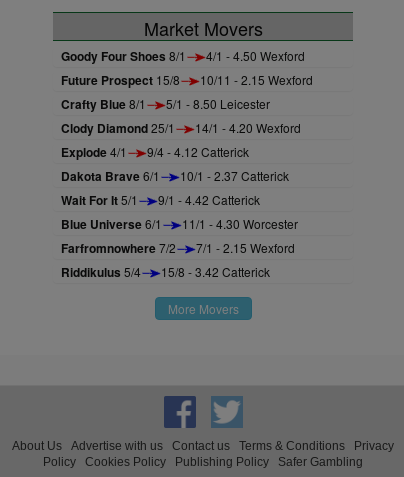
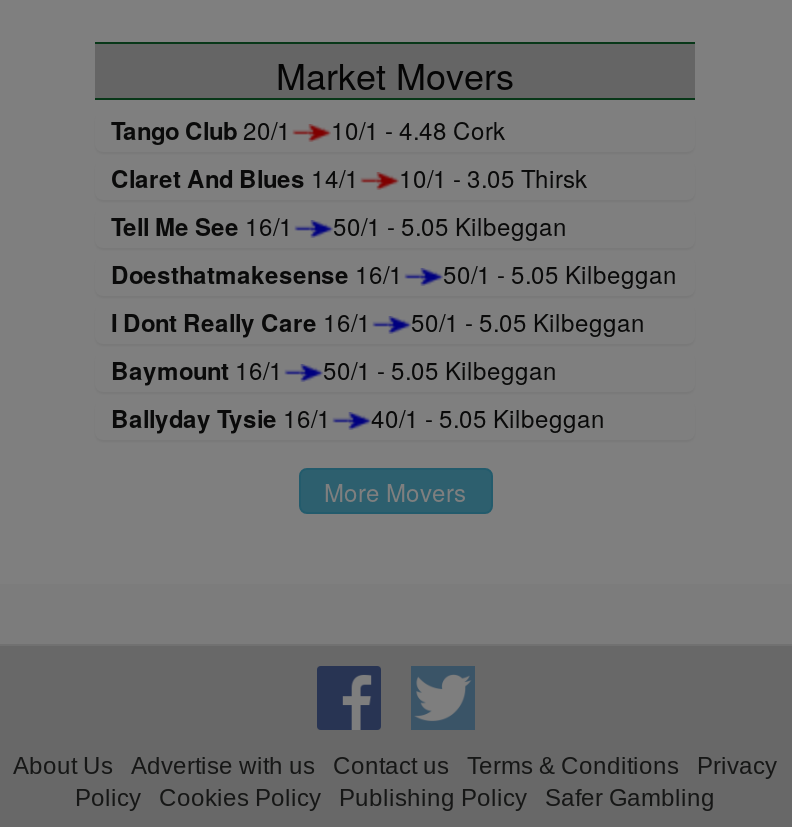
- Goody Four Shoes 8/1
- 4/1 - 4.50 Wexford
- Future Prospect 15/8
- 10/11 - 2.15 Wexford
- Crafty Blue 8/1
- 5/1 - 8.50 Leicester
- Clody Diamond25/1
- 14/1 - 4.20 Wexford
- Explode 4/1
- 9/4 - 4.12 Catterick
- Dakota Brave 6/1
- 10/1 - 2.37 Catterick
- Wait For It 5/1
- 9/1 - 4.42 Catterick
- Blue Universe 6/1
- 11/1 - 4.30 Worcester
- Farfromnowhere 7/2
- 7/1 - 2.15 Wexford
- Riddikulus 5/4
- 15/8 - 3.42 Catterick
+ Tango Club 20/1
+ 10/1 - 4.48 Cork
+ Claret And Blues 14/1
+ 10/1 - 3.05 Thirsk
+ Tell Me See 16/1
+ 50/1 - 5.05 Kilbeggan
+ Doesthatmakesense 16/1
+ 50/1 - 5.05 Kilbeggan
+ I Dont Really Care 16/1
+ 50/1 - 5.05 Kilbeggan
+ Baymount 16/1
+ 50/1 - 5.05 Kilbeggan
+ Ballyday Tysie 16/1
+ 40/1 - 5.05 Kilbeggan
